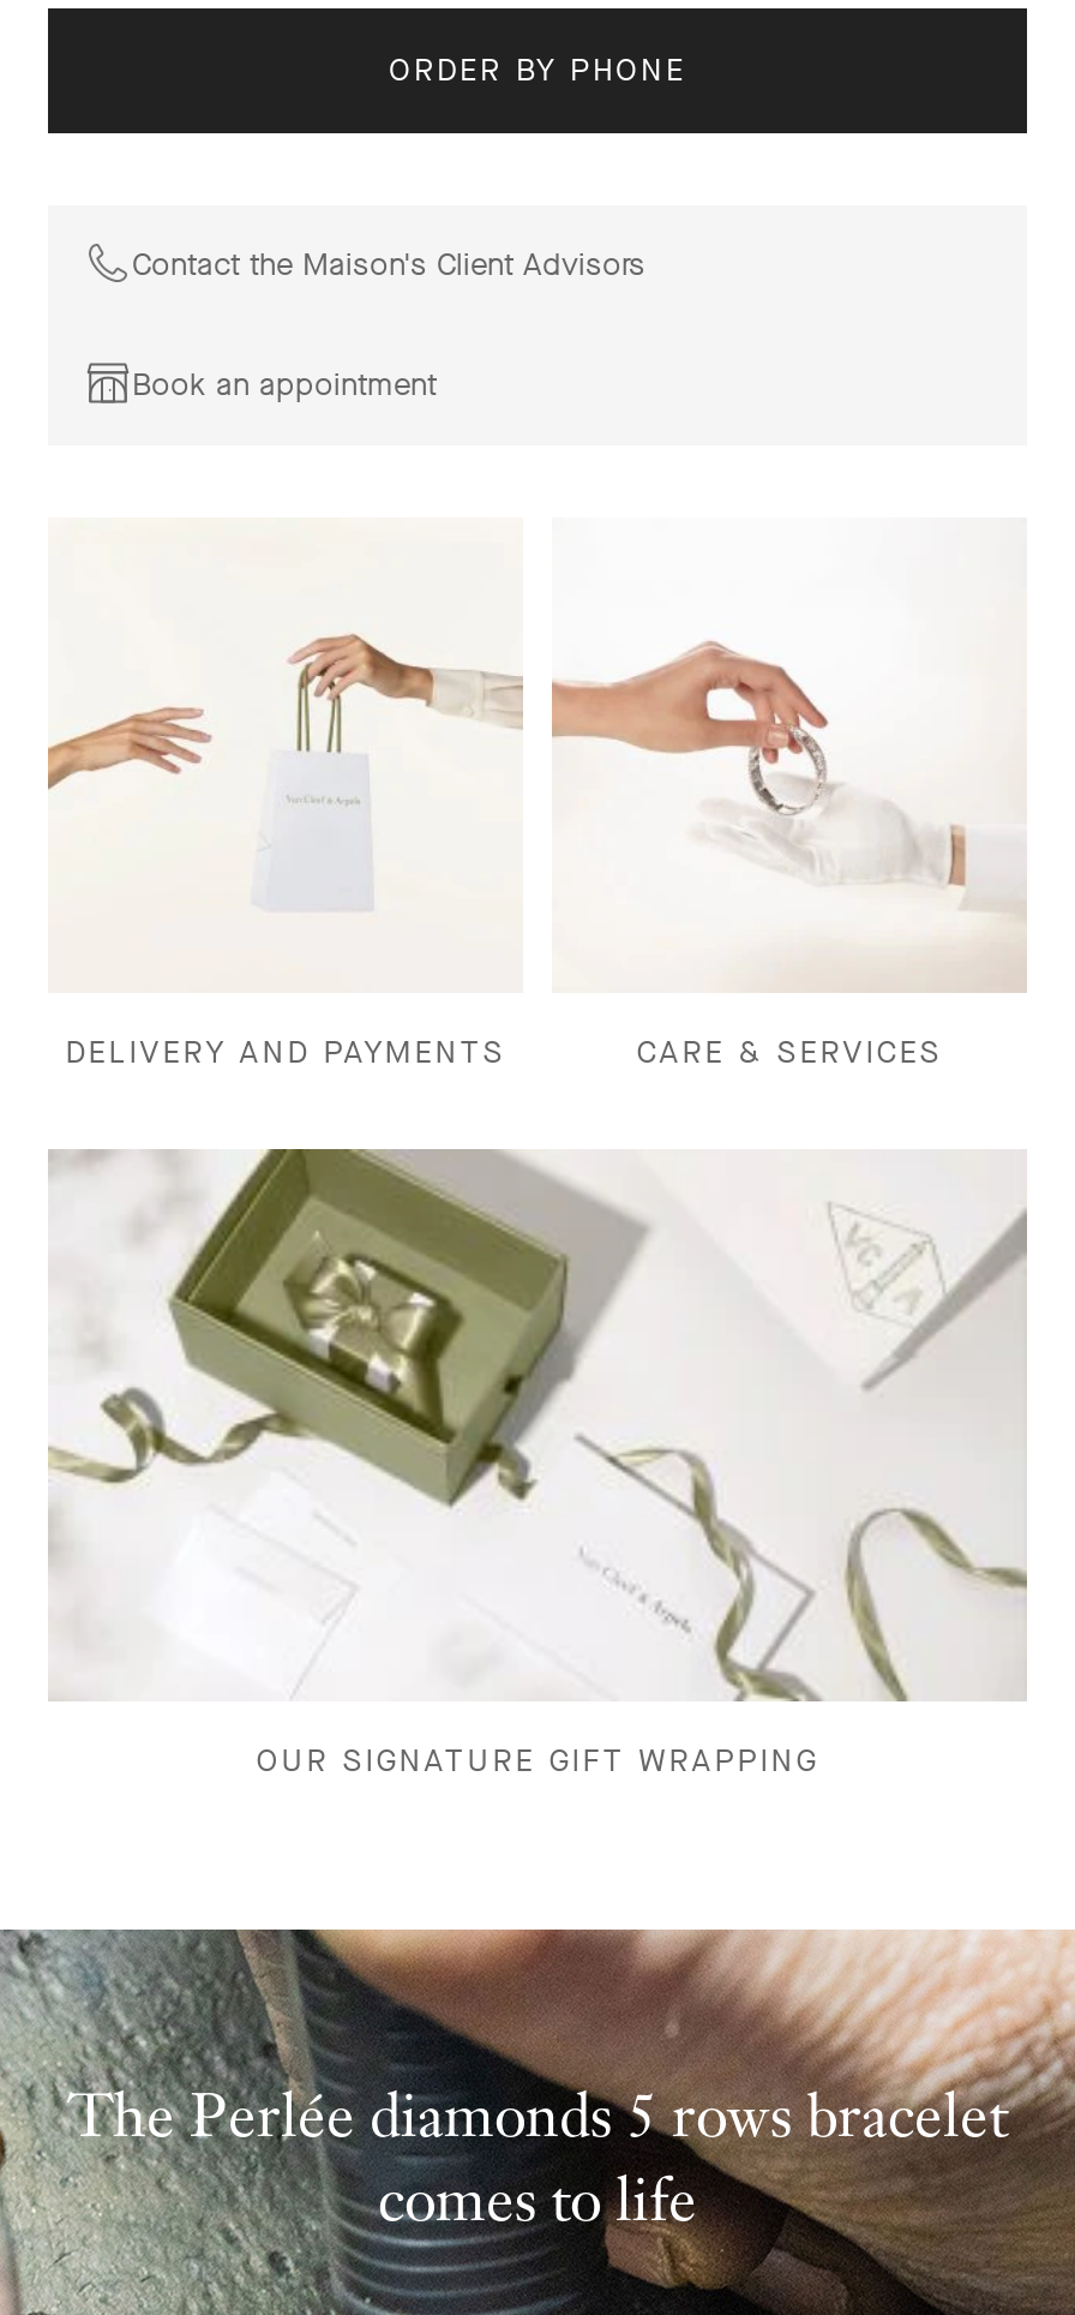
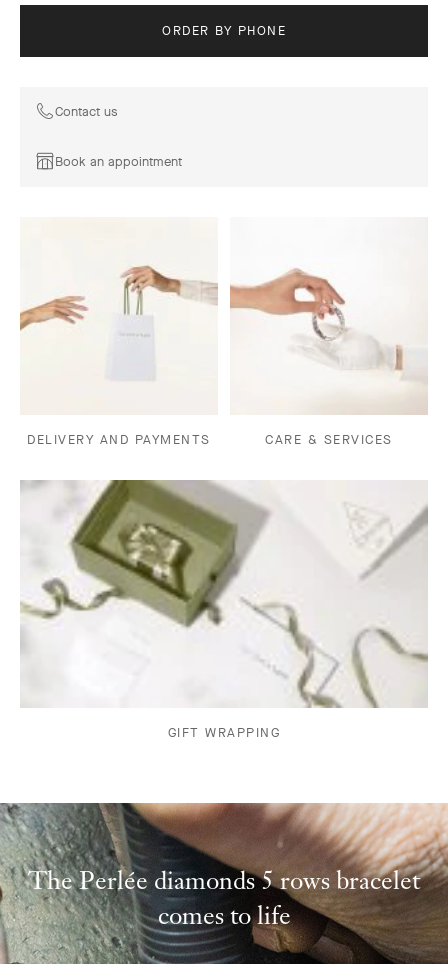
- Contact the Maison's Client Advisors
+ Contact us

- OUR SIGNATURE GIFT WRAPPING
+ GIFT WRAPPING
